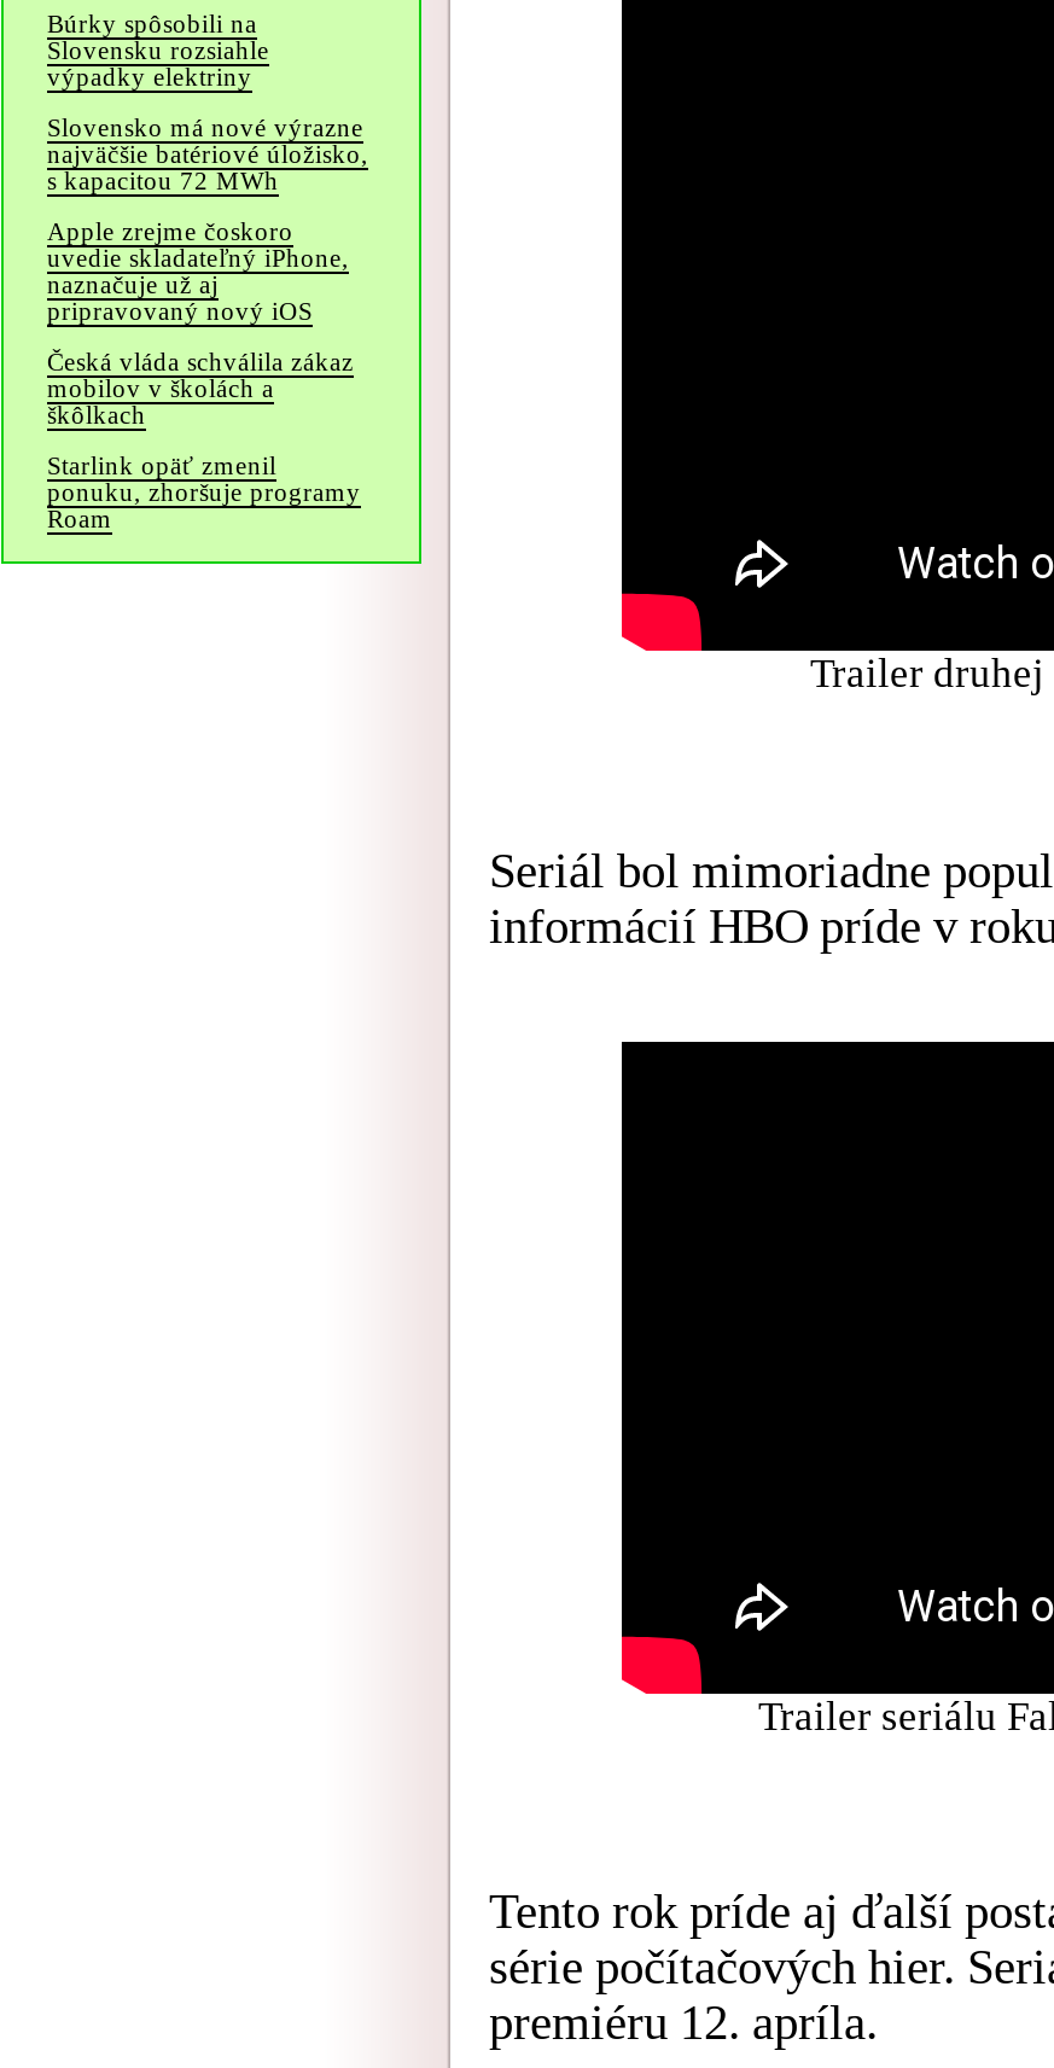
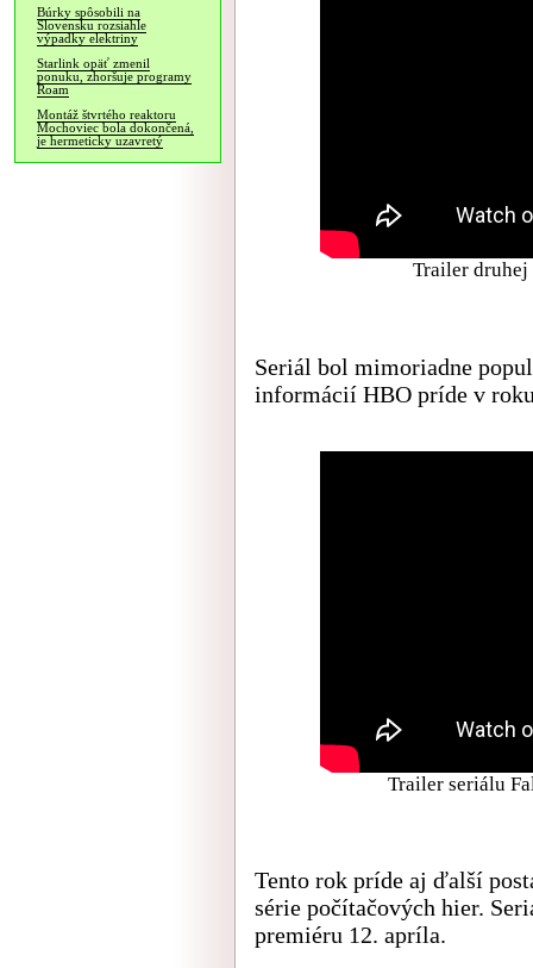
- Slovensko má nové výrazne
- najväčšie batériové úložisko,
- s kapacitou 72 MWh
- Apple zrejme čoskoro
- uvedie skladateľný iPhone,
- naznačuje už aj
- pripravovaný nový iOS
- Česká vláda schválila zákaz
- mobilov v školách a
- škôlkach

moved up: Starlink opäť zmenil | ponuku, zhoršuje programy | Roam

+ Montáž štvrtého reaktoru
+ Mochoviec bola dokončená,
+ je hermeticky uzavretý
